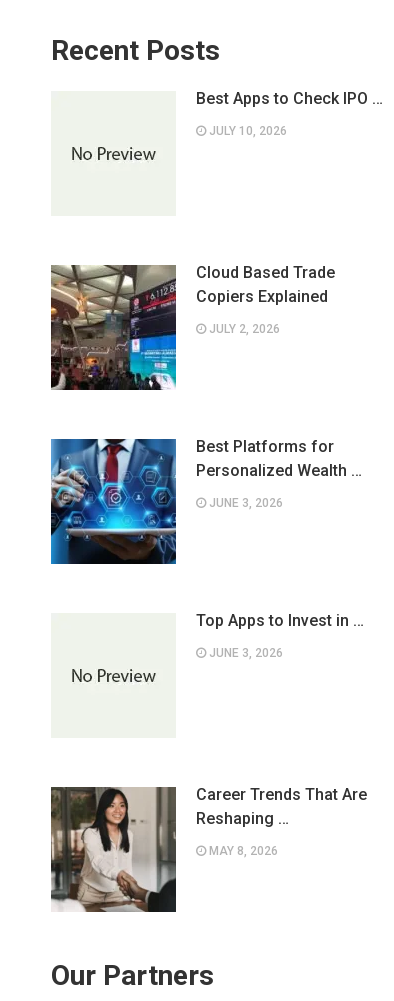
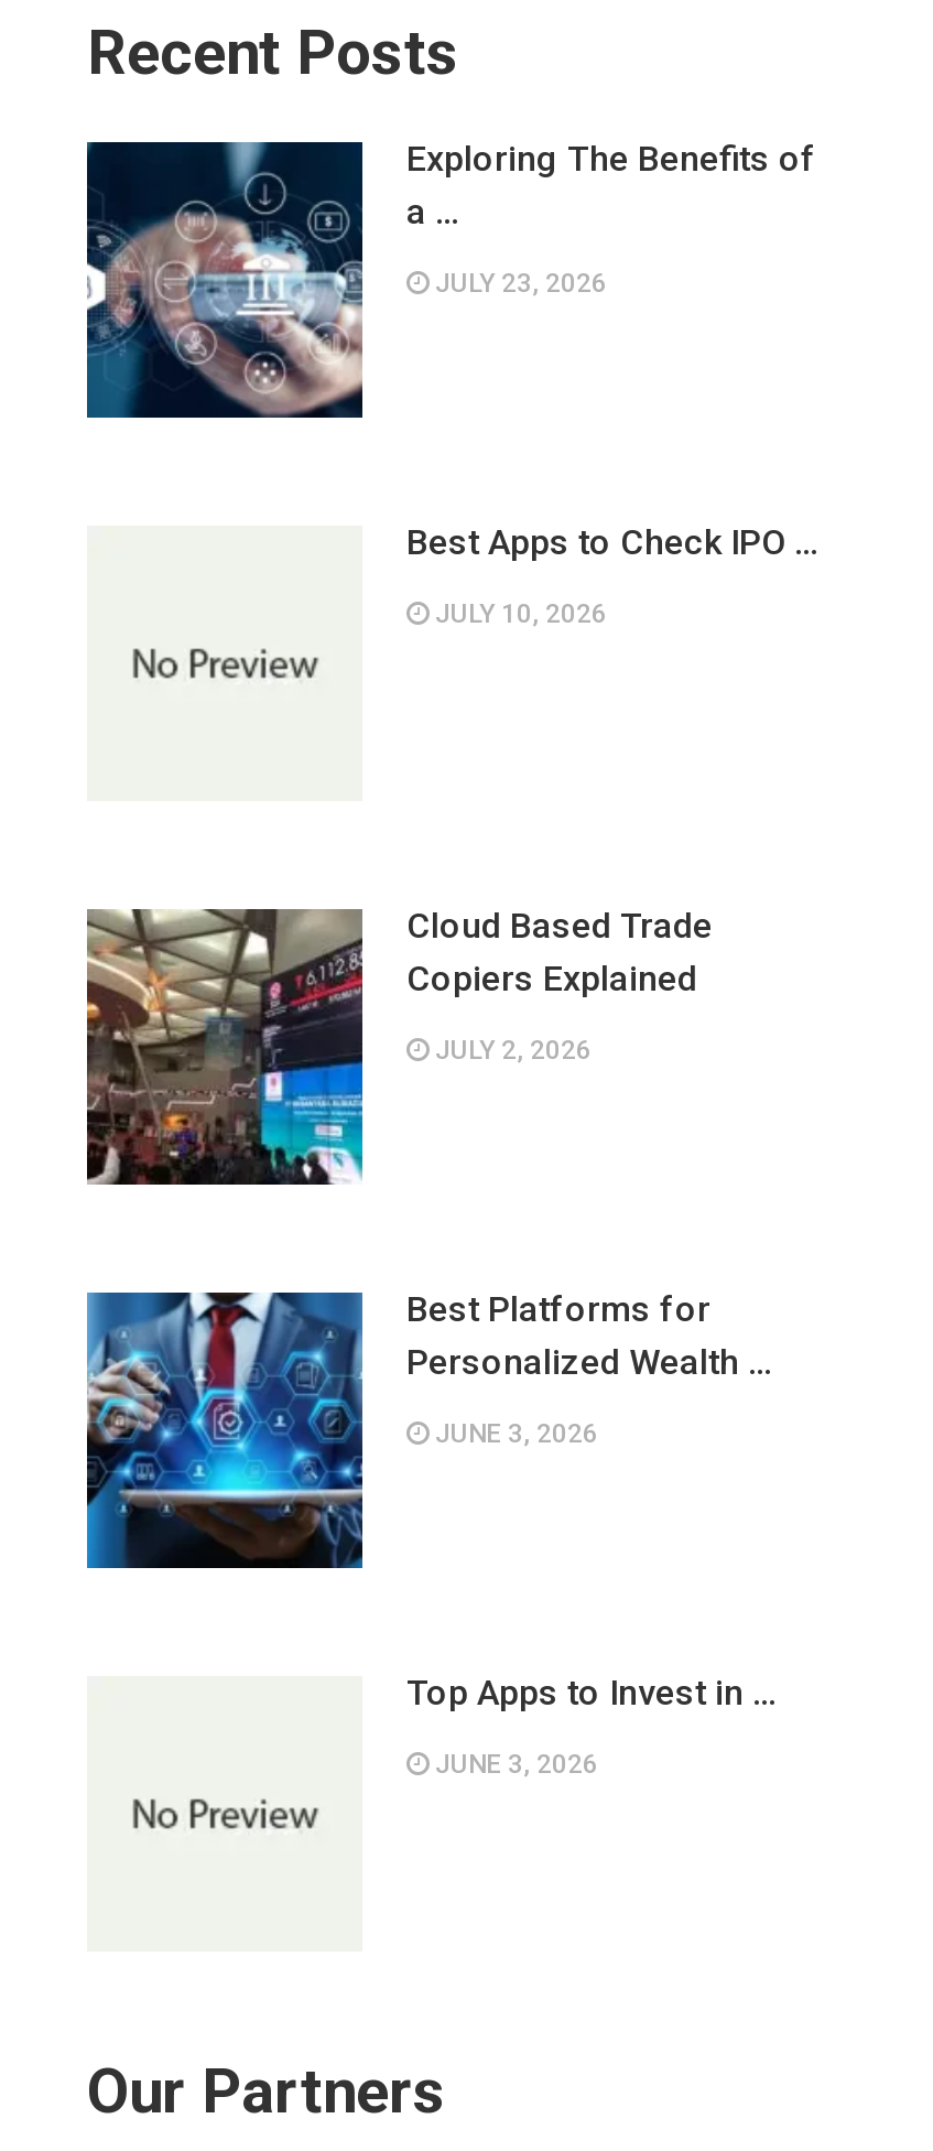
+ [image]
+ Exploring The Benefits of
+ a …
+ JULY 23, 2026

moved down: [image] | Best Apps to Check IPO … | JULY 10, 2026 | ... | Top Apps to Invest in … | JUNE 3, 2026

- [image]
- Career Trends That Are
- Reshaping …
- MAY 8, 2026
